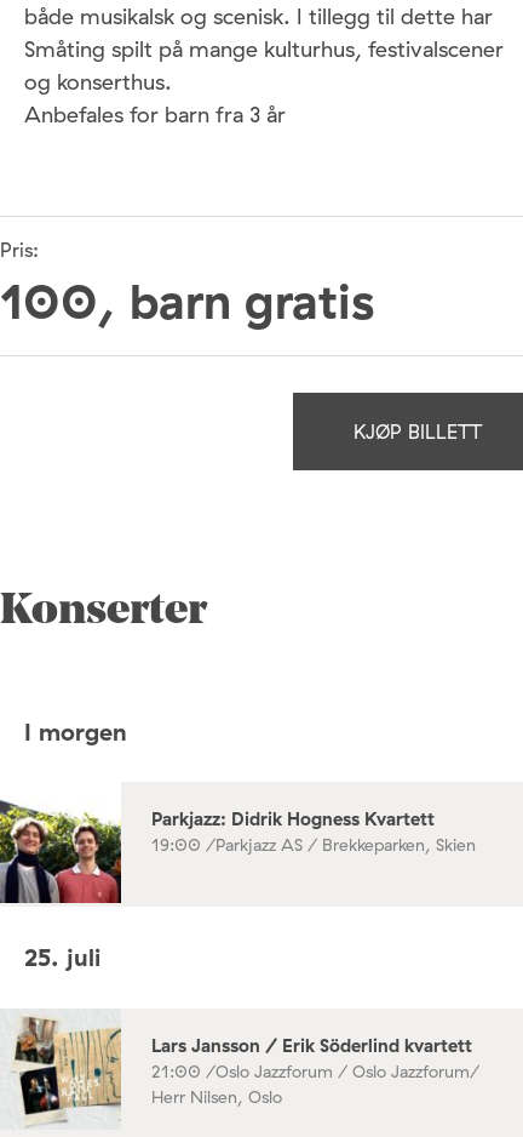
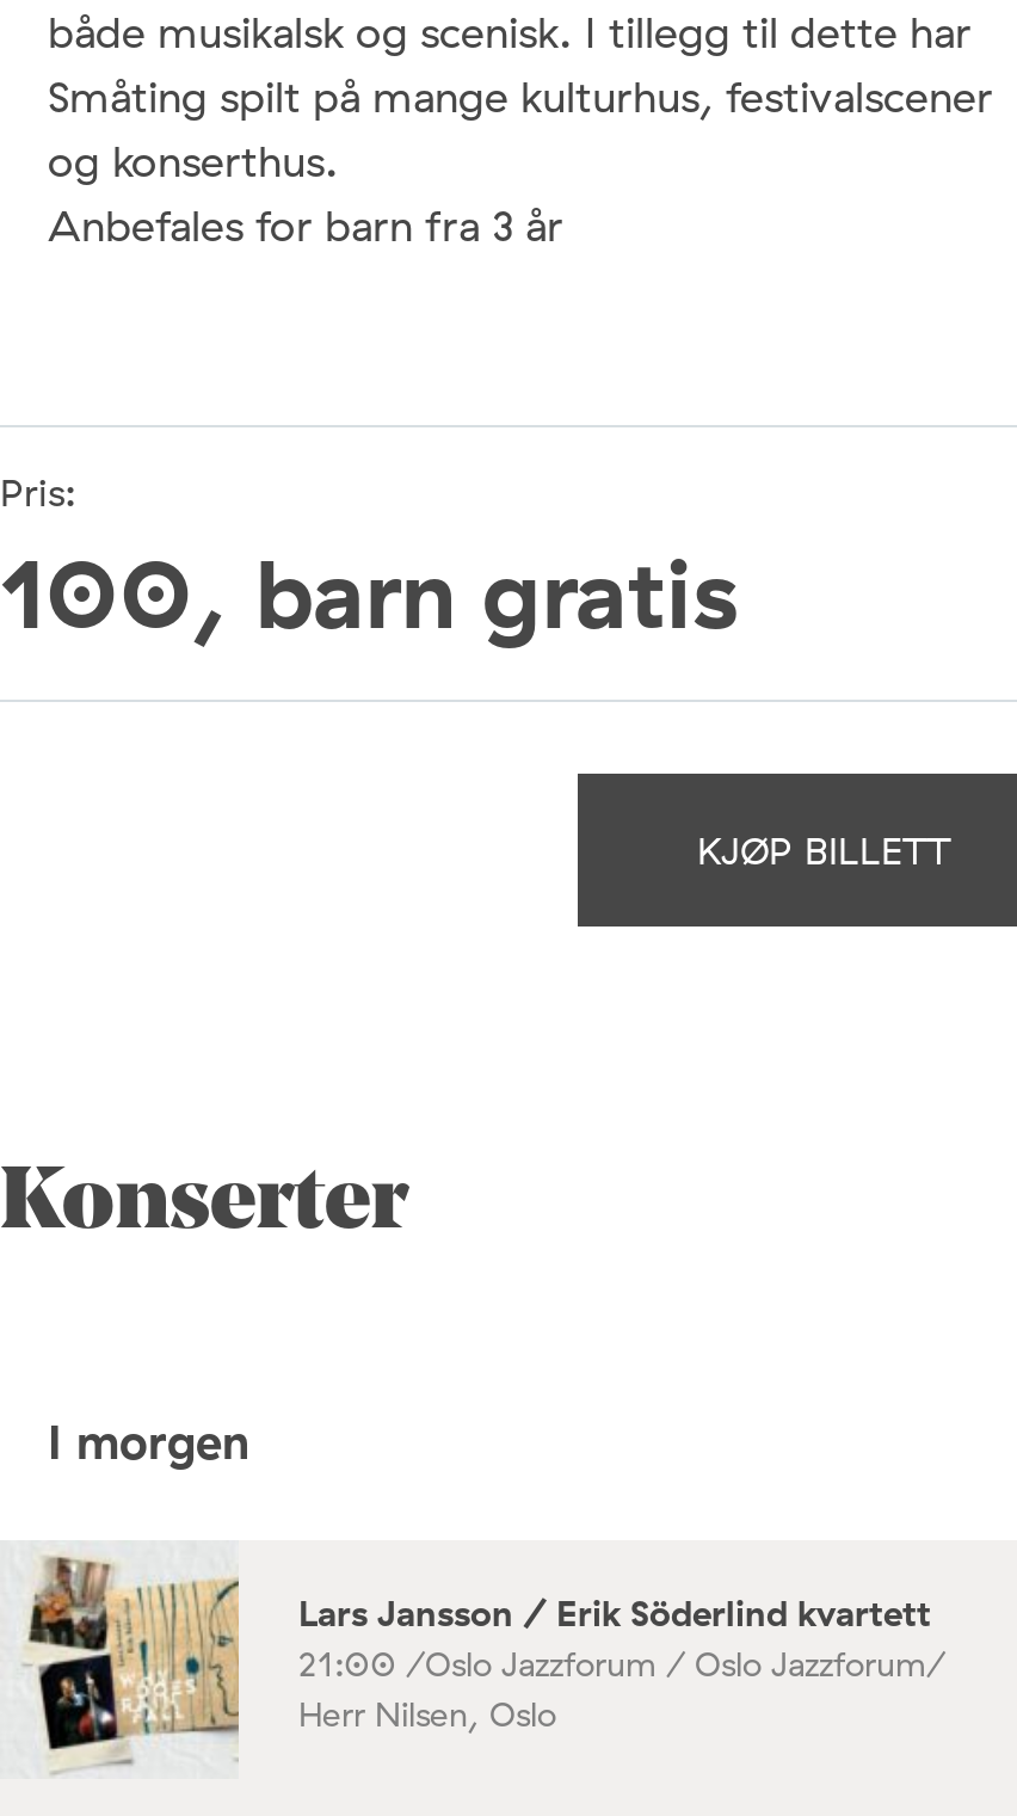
- [image]
- Parkjazz: Didrik Hogness Kvartett
- 19:00 /Parkjazz AS / Brekkeparken, Skien

- 25. juli
